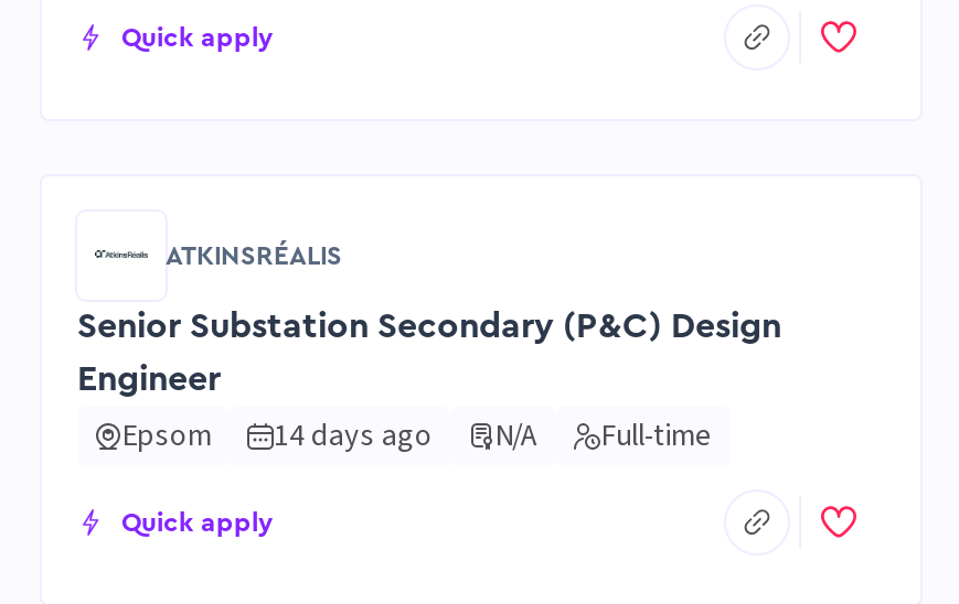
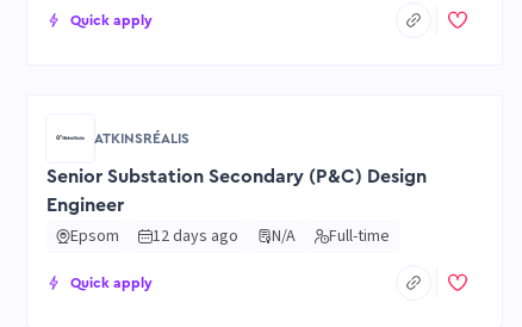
- Epsom 14 days ago N/A Full-time
+ Epsom 12 days ago N/A Full-time
